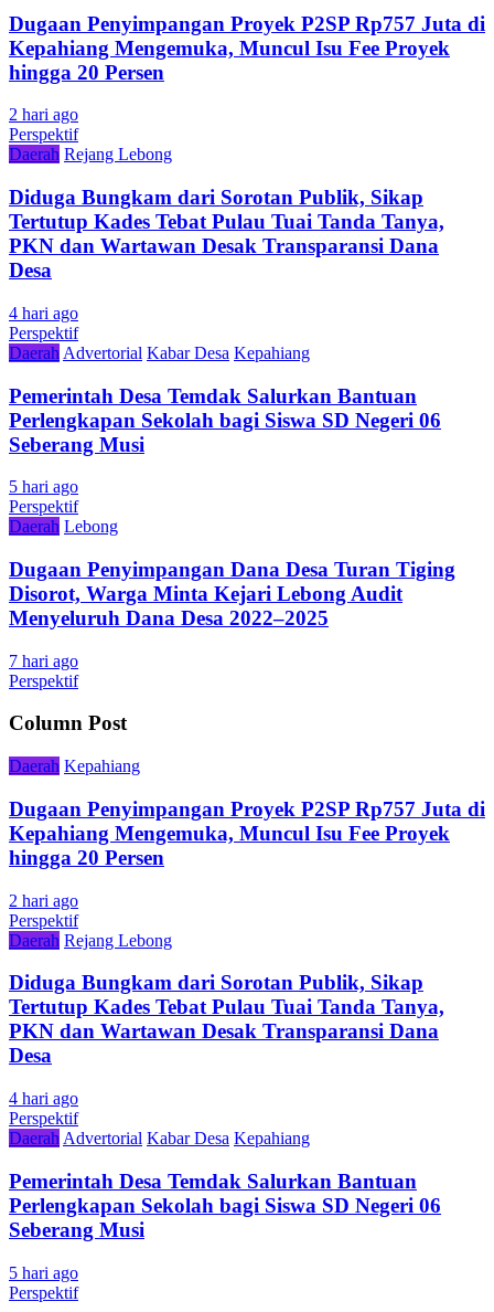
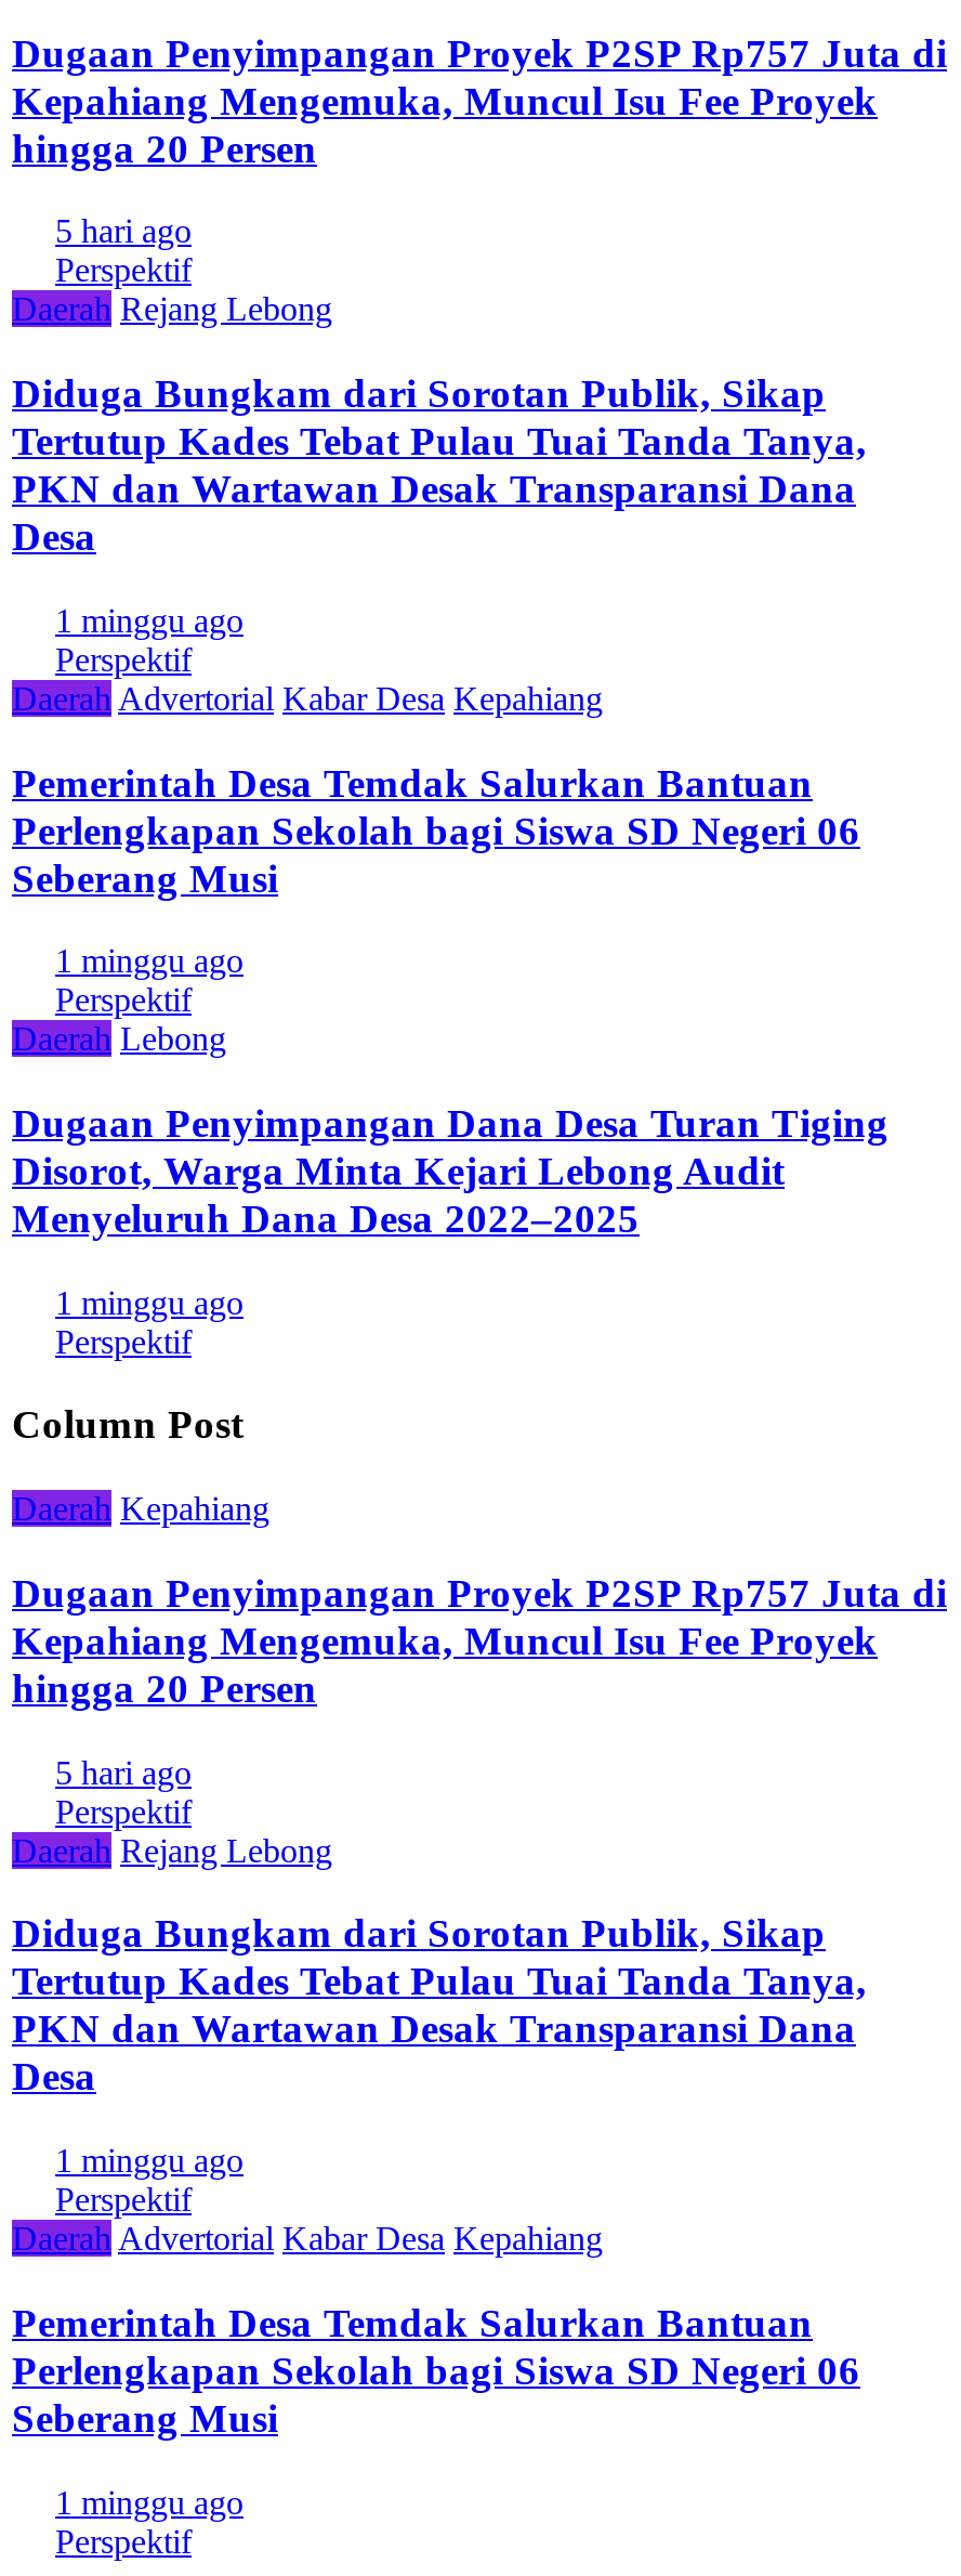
- 2 hari ago
+ 5 hari ago

- 4 hari ago
+ 1 minggu ago

- 5 hari ago
+ 1 minggu ago

- 7 hari ago
+ 1 minggu ago

- 2 hari ago
+ 5 hari ago

- 4 hari ago
+ 1 minggu ago

- 5 hari ago
+ 1 minggu ago
